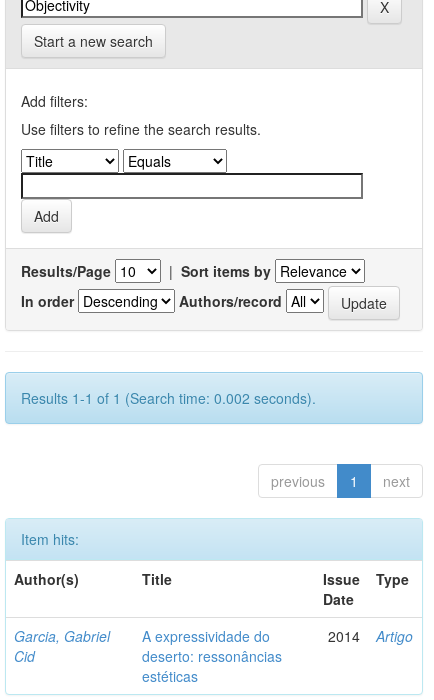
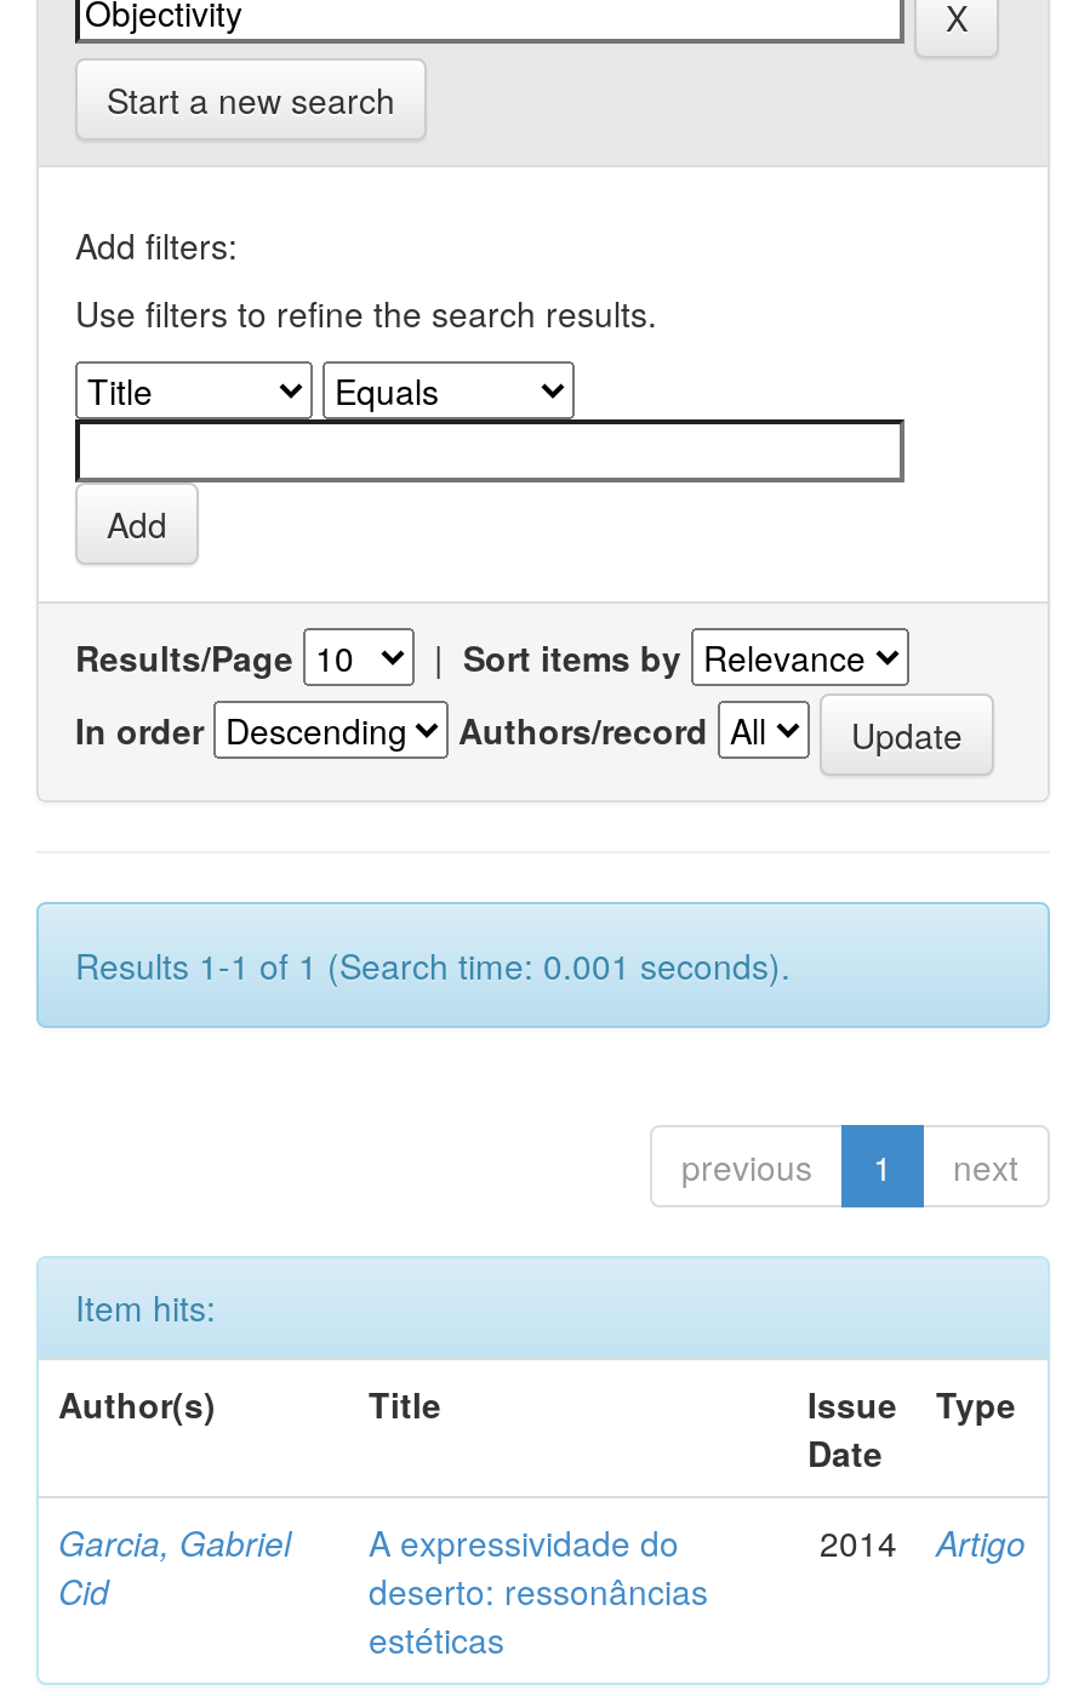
- Results 1-1 of 1 (Search time: 0.002 seconds).
+ Results 1-1 of 1 (Search time: 0.001 seconds).
